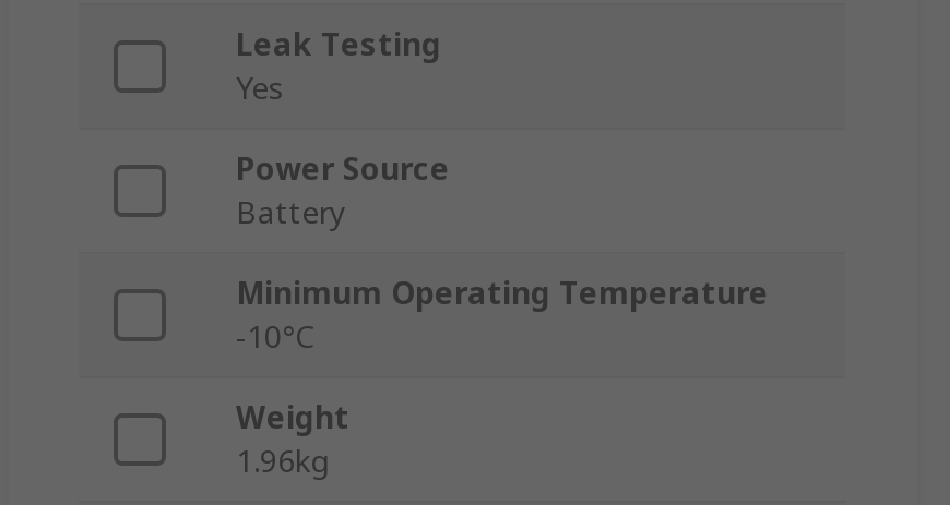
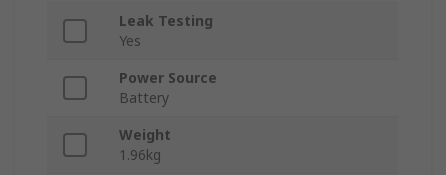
- Minimum Operating Temperature
- -10°C
